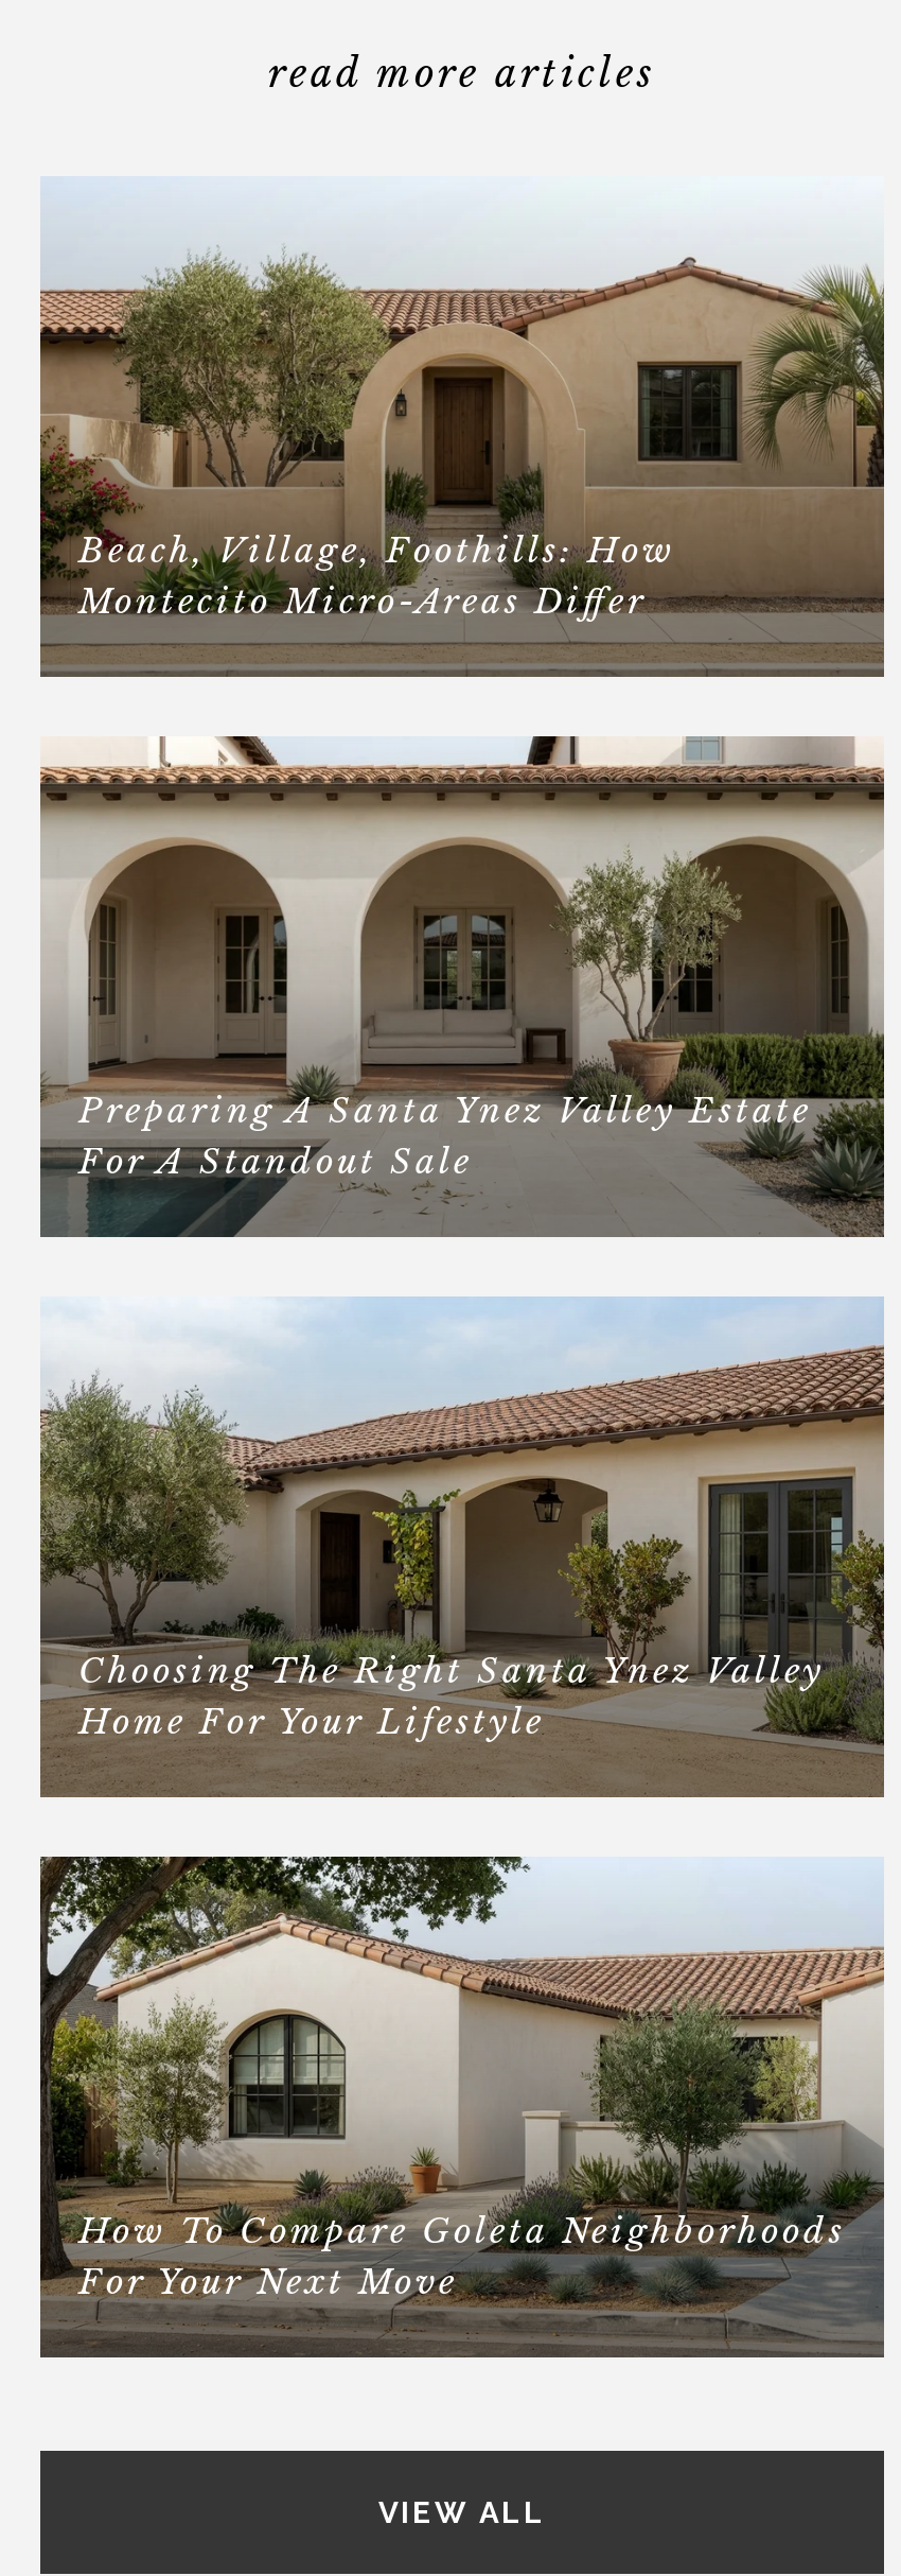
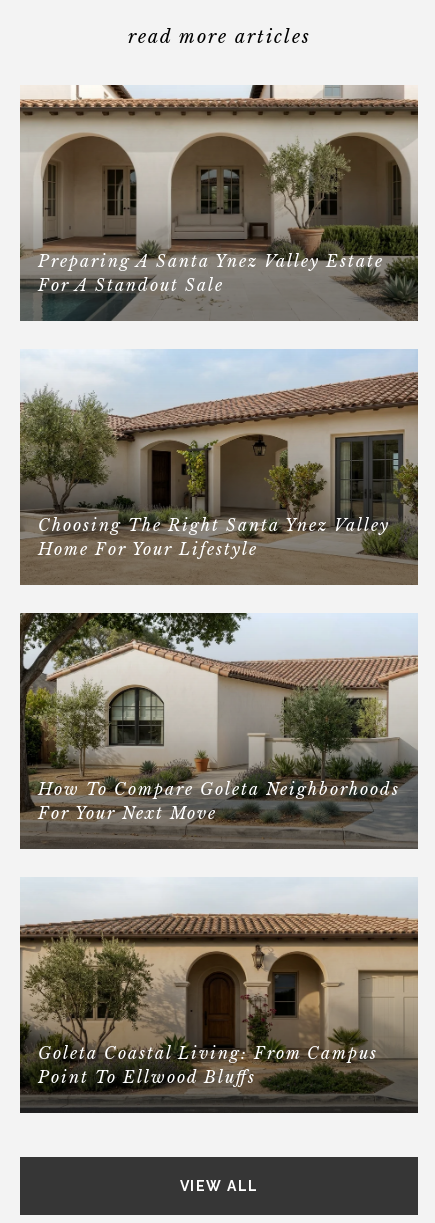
- [image]
- Beach, Village, Foothills: How
- Montecito Micro-Areas Differ

moved up: [image] | Preparing A Santa Ynez Valley Estate | For A Standout Sale | Choosing The Right Santa Ynez Valley | Home For Your Lifestyle | How To Compare Goleta Neighborhoods | For Your Next Move

+ [image]
+ Goleta Coastal Living: From Campus
+ Point To Ellwood Bluffs
